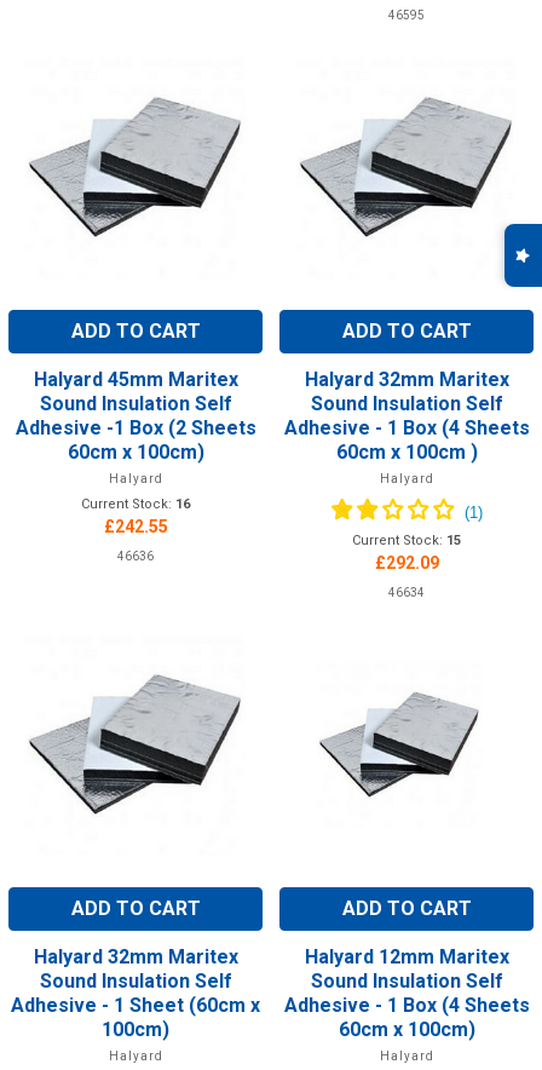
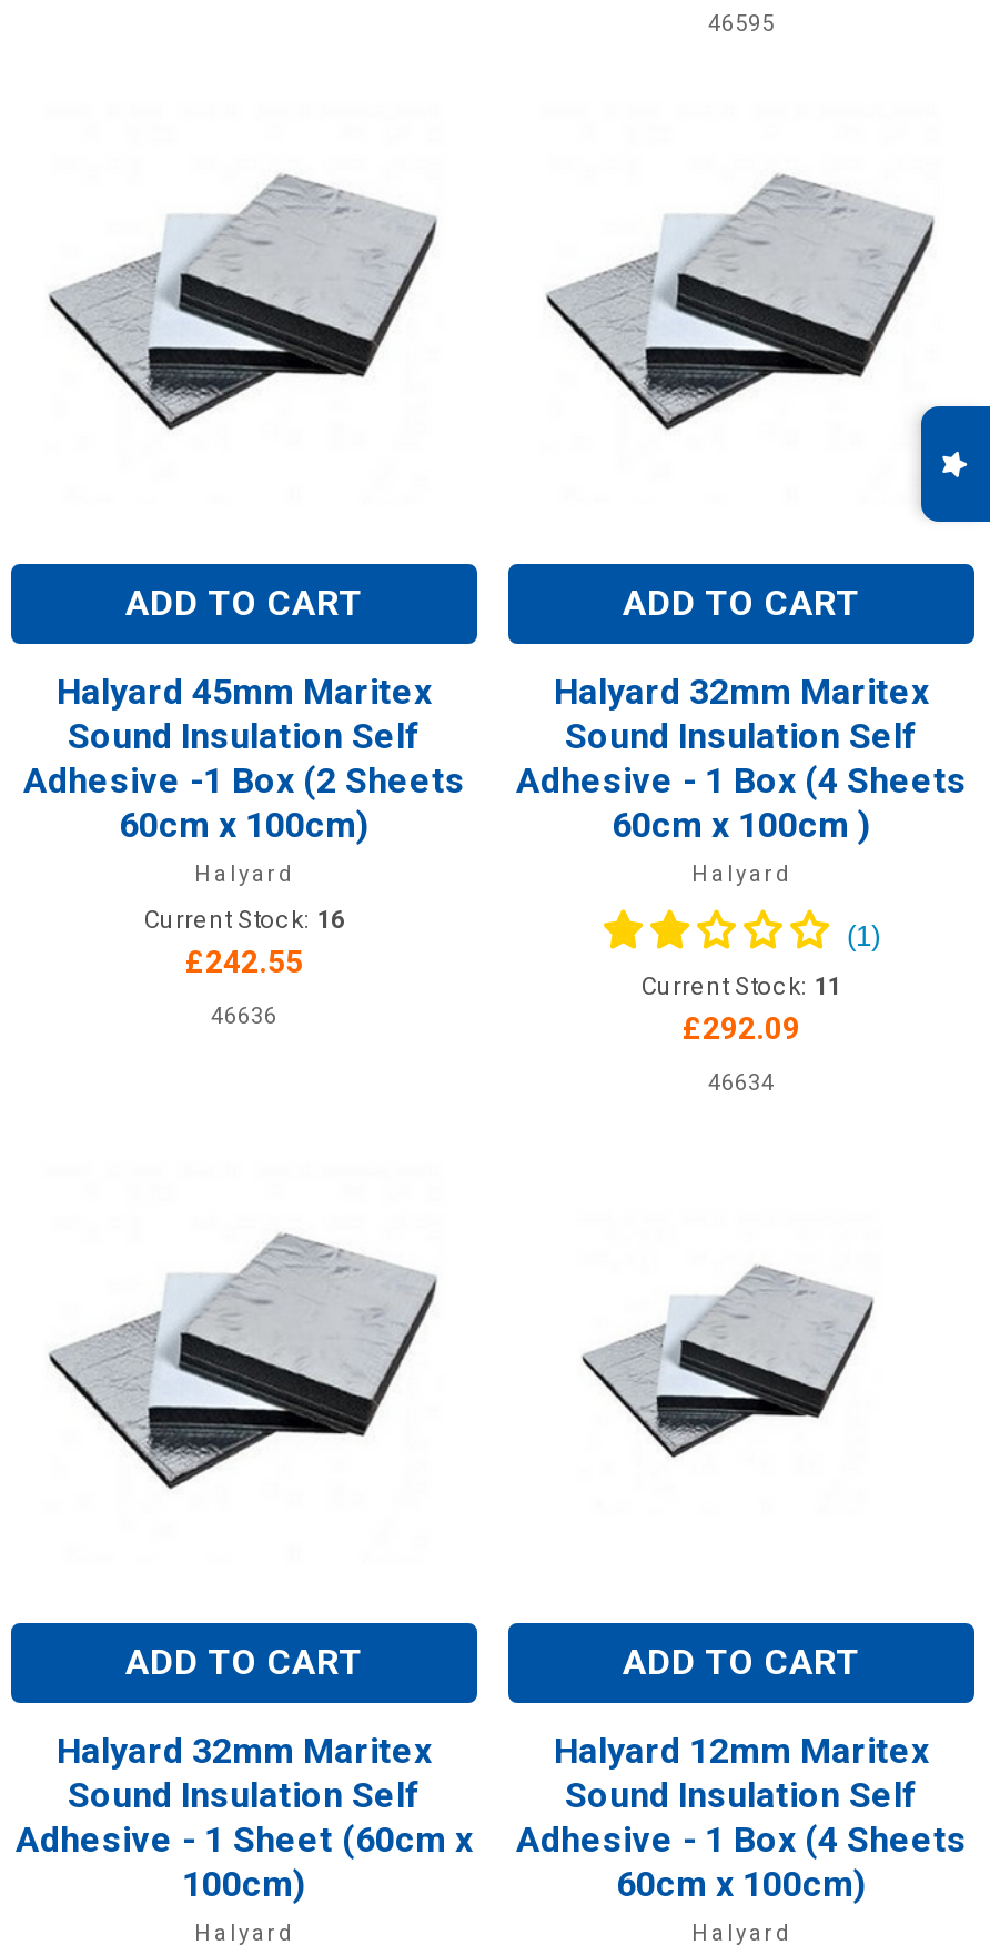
- Current Stock: 15
+ Current Stock: 11
